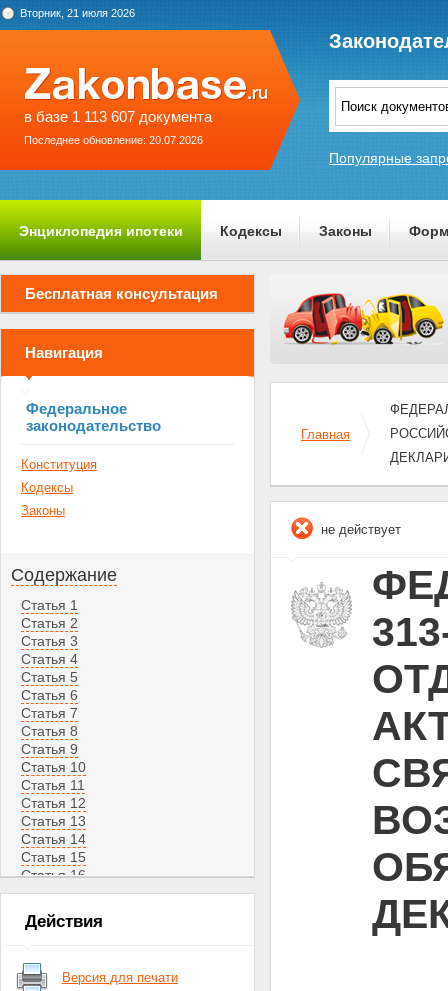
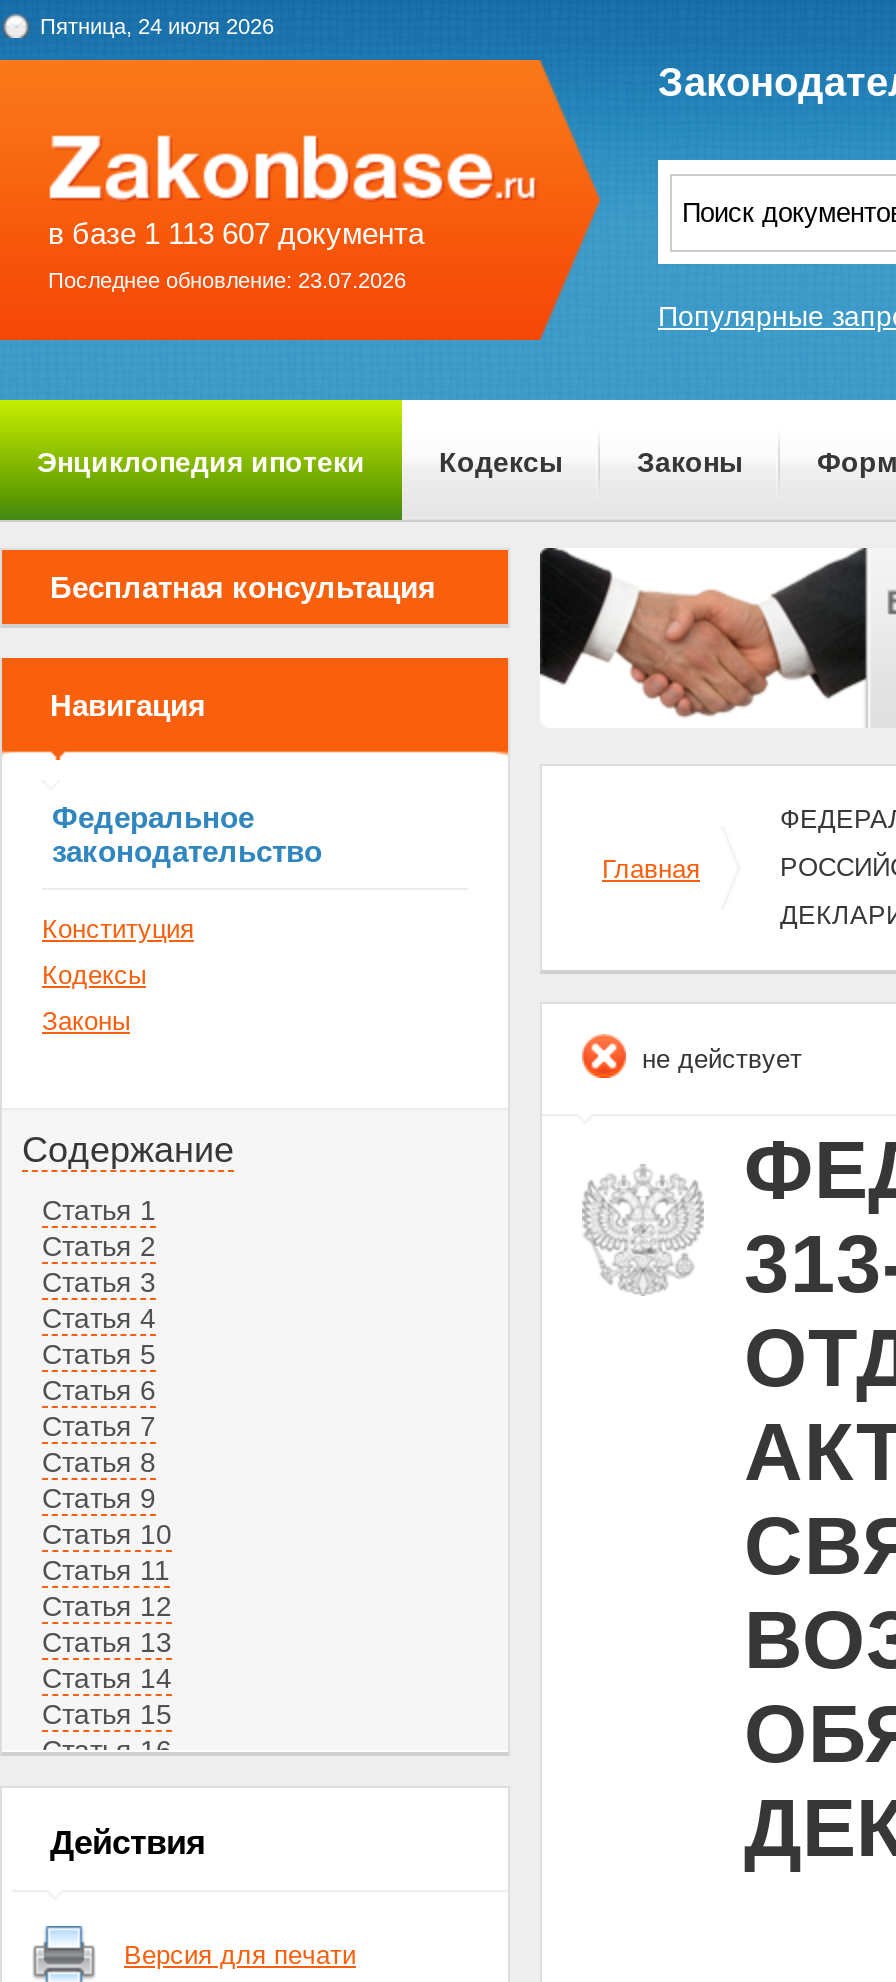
- Вторник, 21 июля 2026
+ Пятница, 24 июля 2026

- Последнее обновление: 20.07.2026
+ Последнее обновление: 23.07.2026

- [image]
+ [image]
